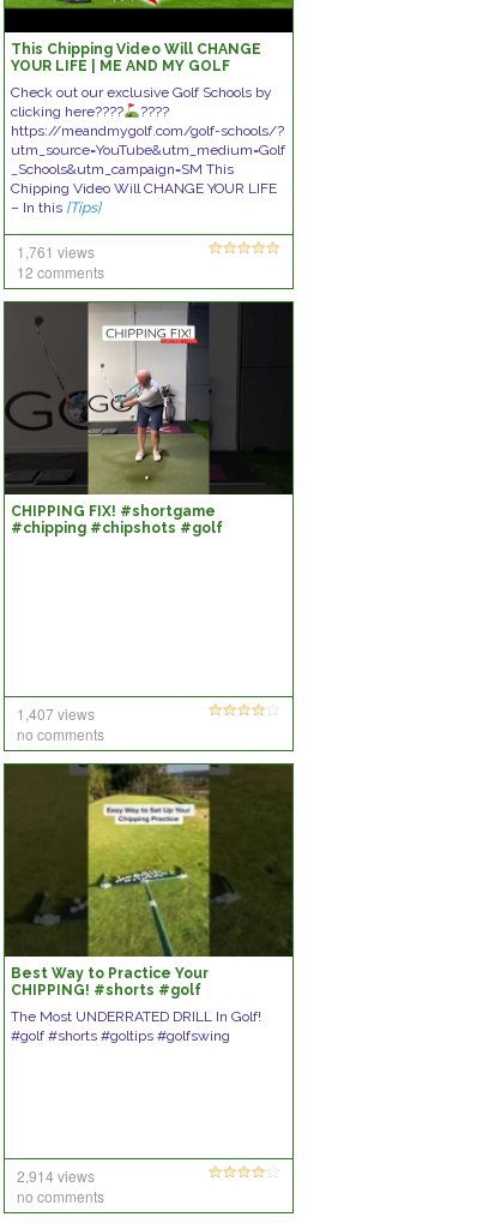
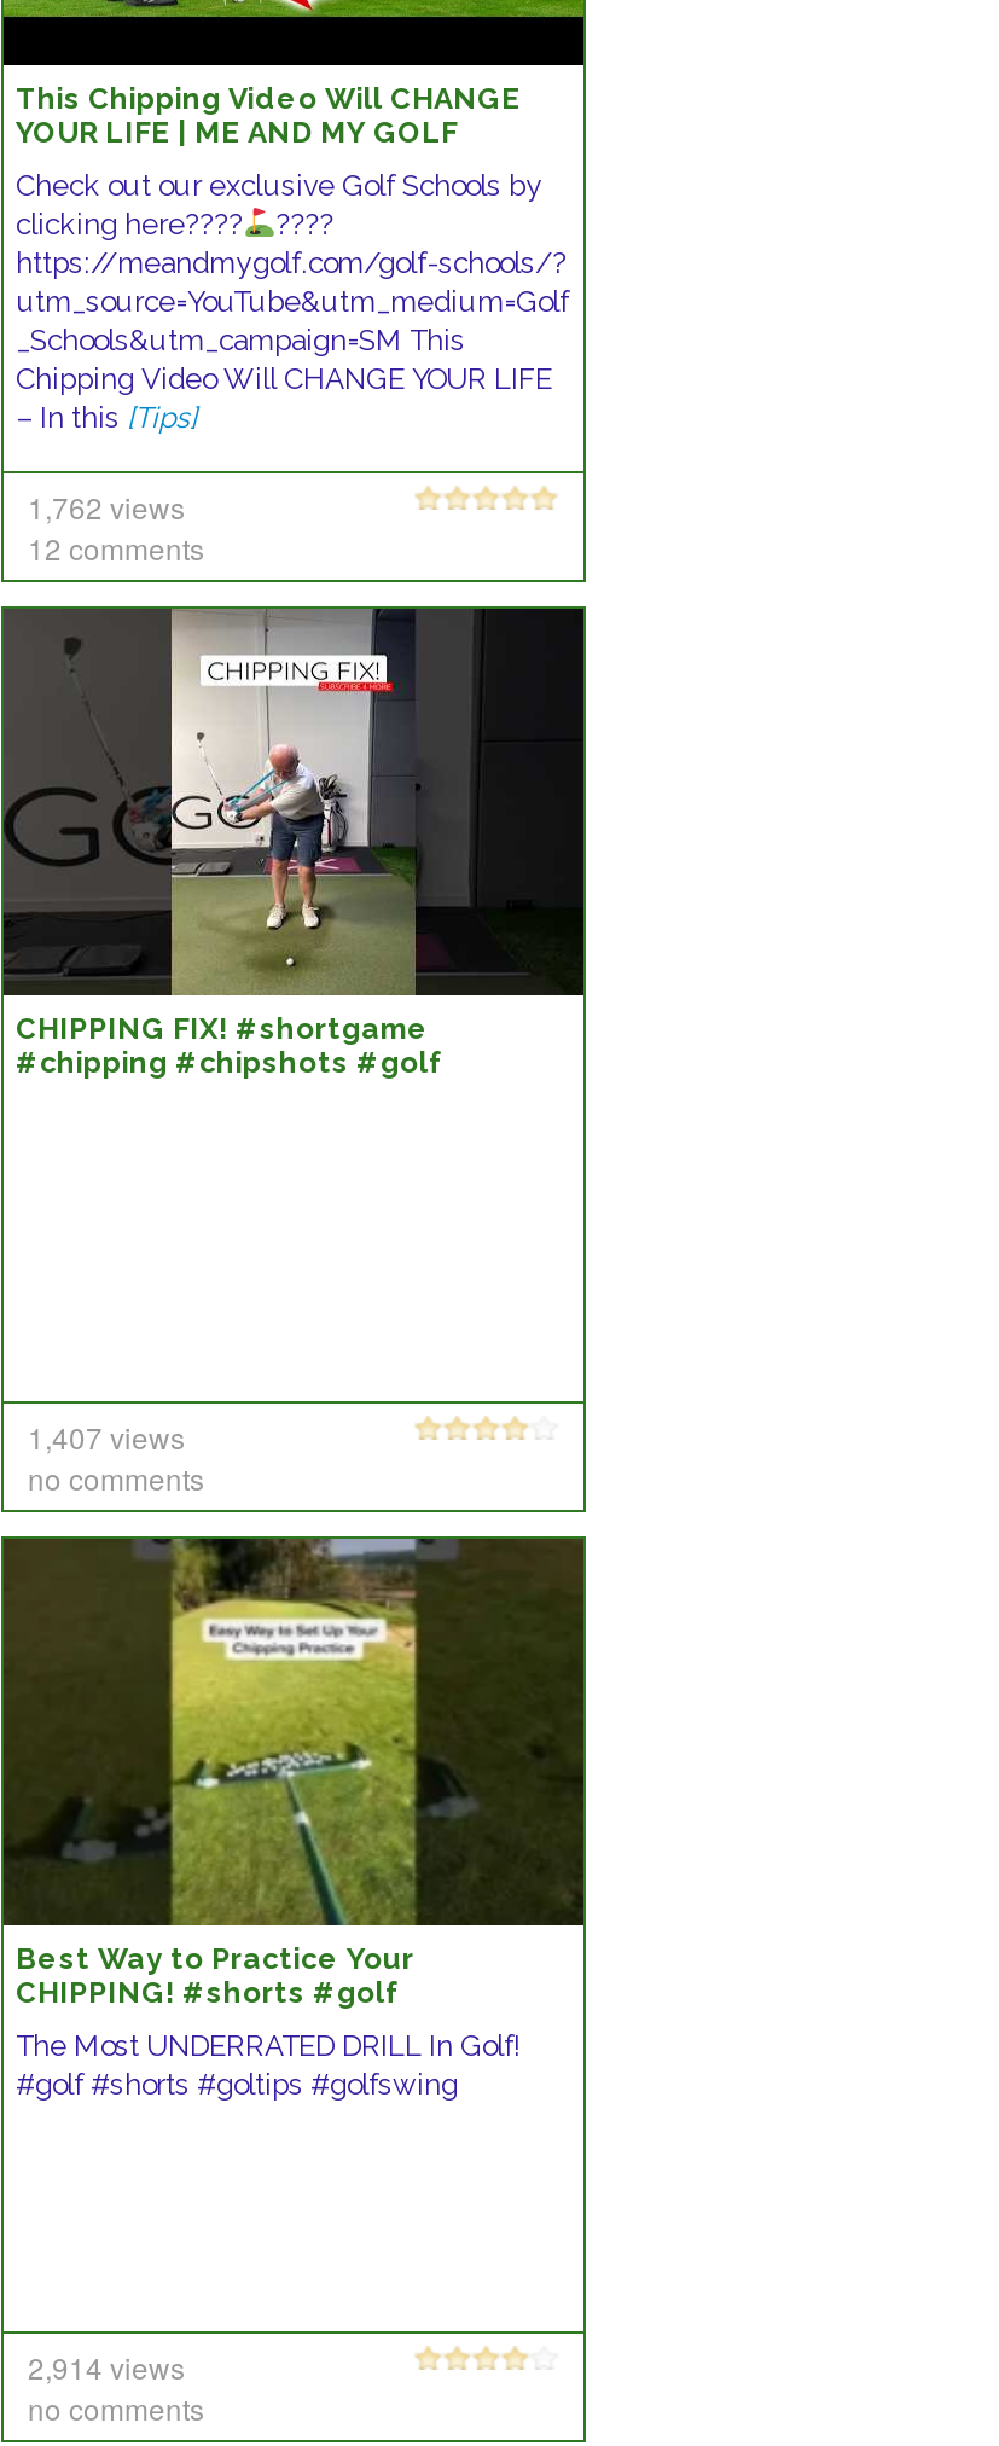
- 1,761 views
+ 1,762 views
